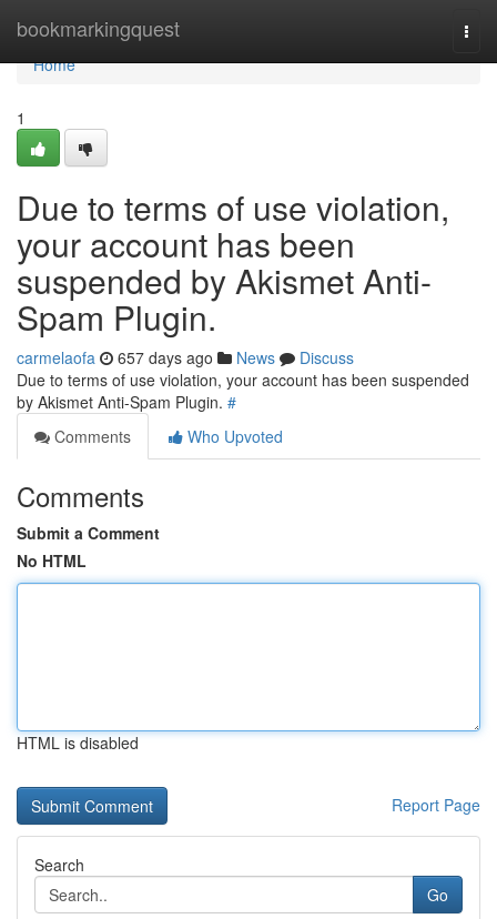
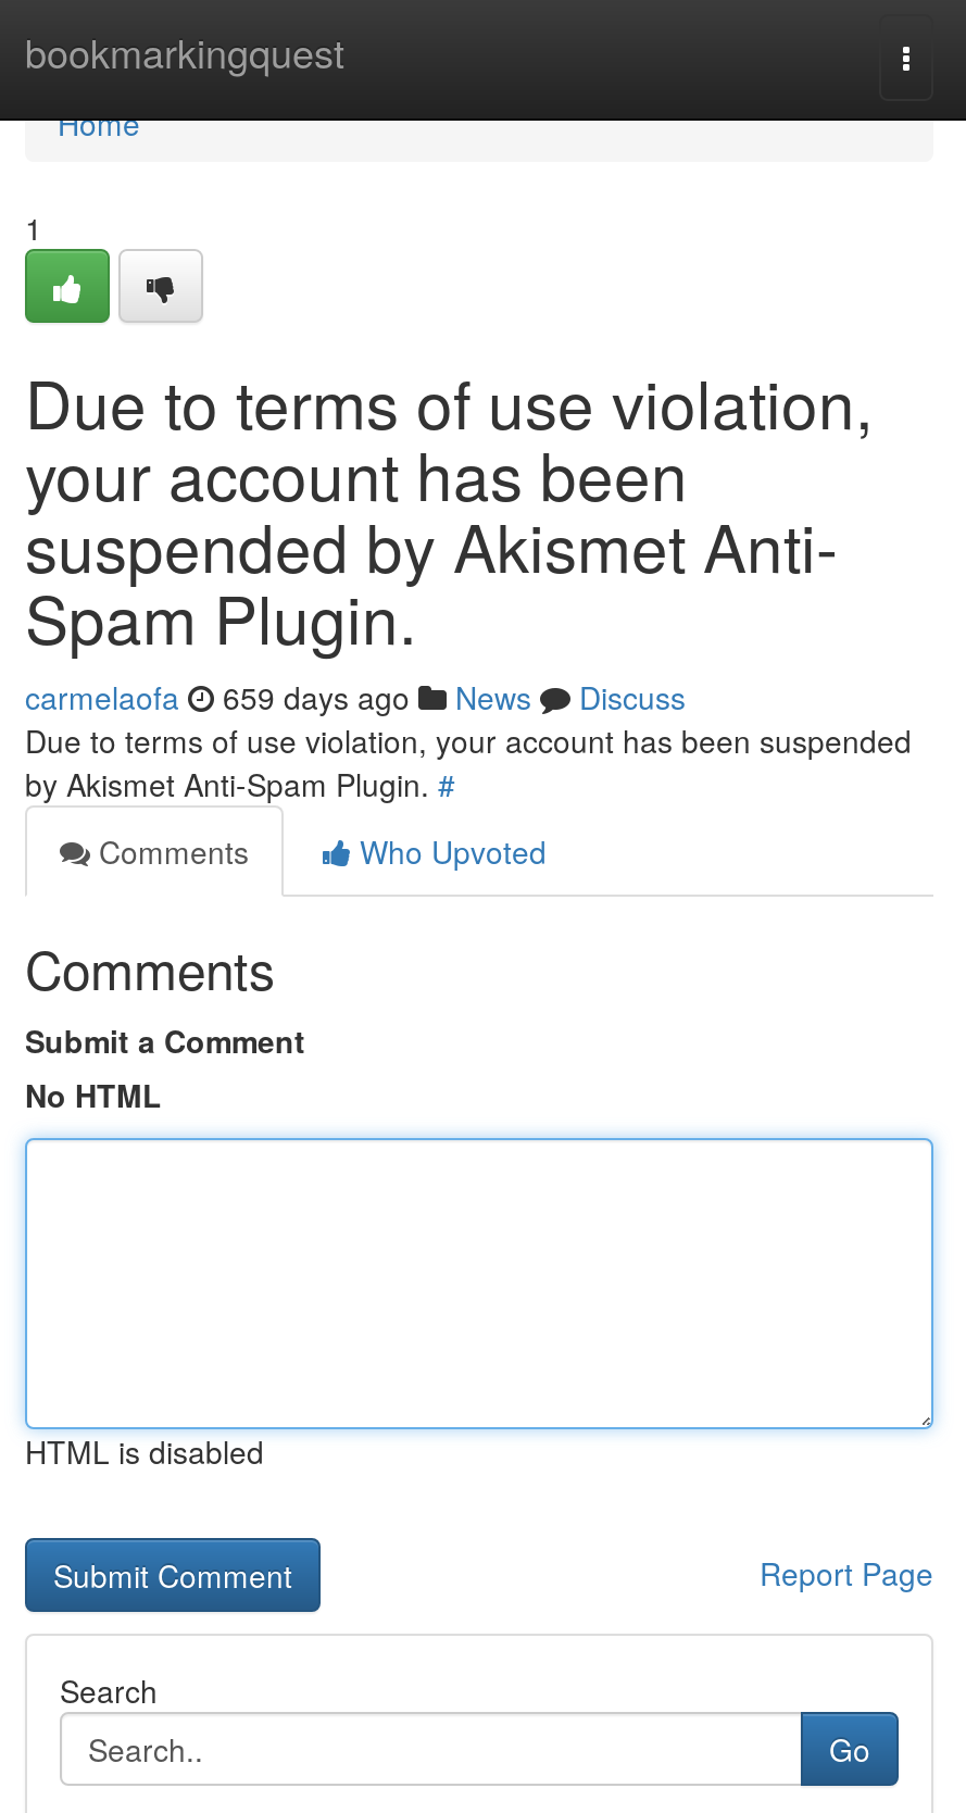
- carmelaofa 657 days ago News Discuss
+ carmelaofa 659 days ago News Discuss
